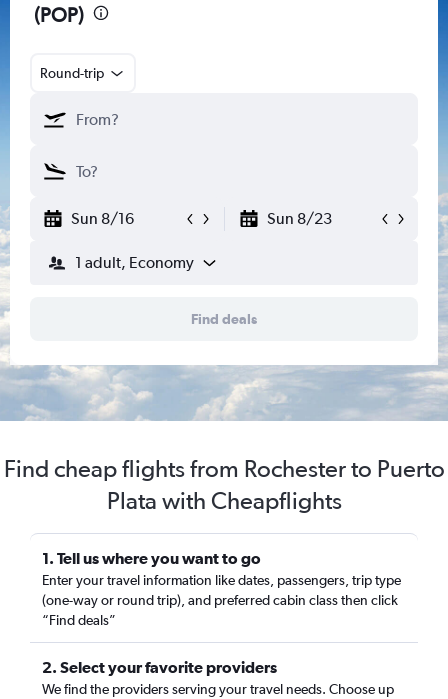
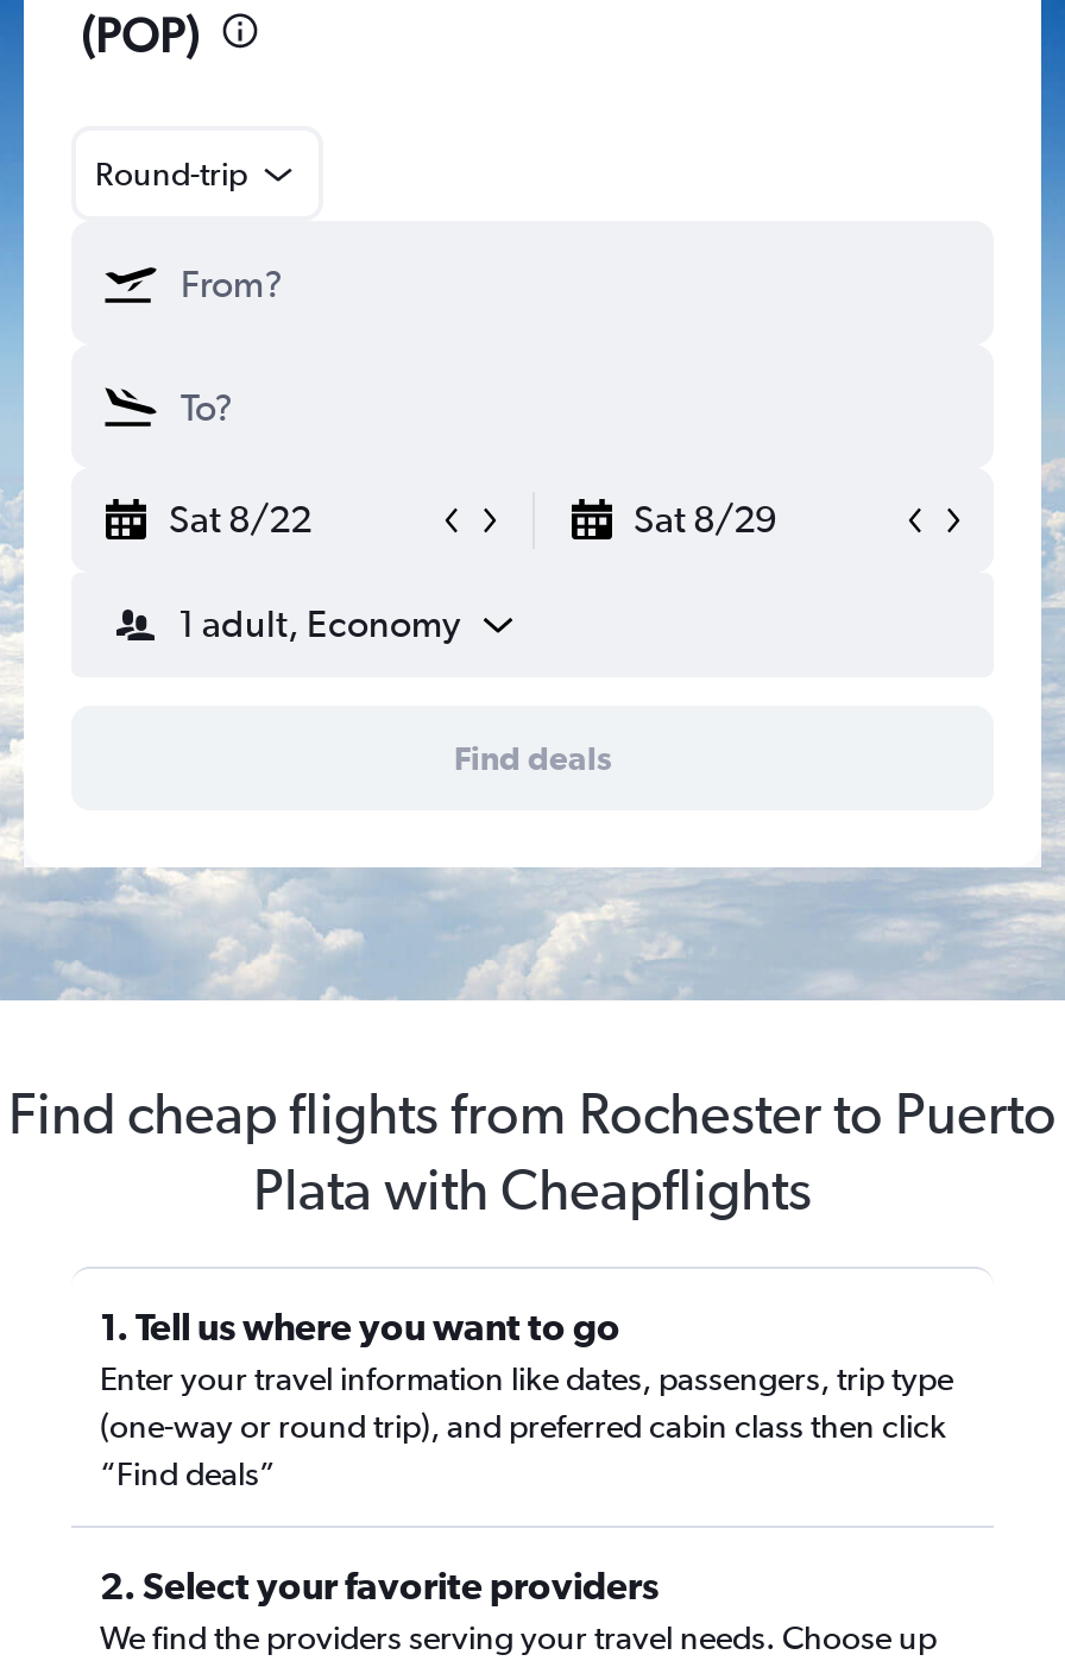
- Sun 8/16
- Sun 8/23
+ Sat 8/22
+ Sat 8/29
